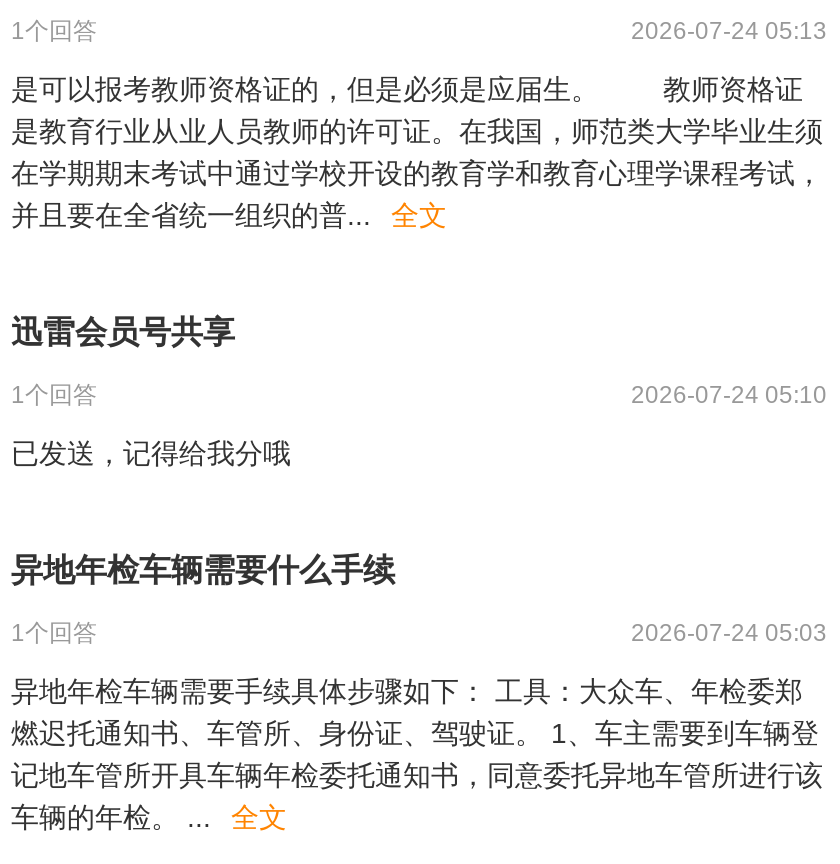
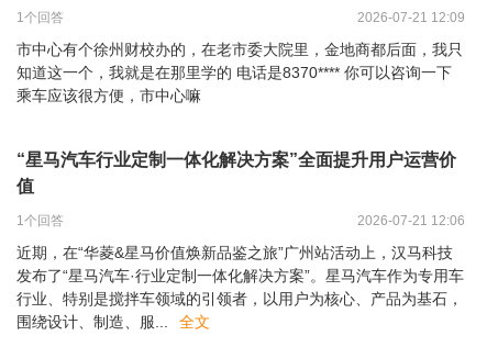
- 2026-07-24 05:13
+ 2026-07-21 12:09

- 是可以报考教师资格证的，但是必须是应届生。 教师资格证
- 是教育行业从业人员教师的许可证。在我国，师范类大学毕业生须
- 在学期期末考试中通过学校开设的教育学和教育心理学课程考试，
- 并且要在全省统一组织的普...
- 全文
+ 市中心有个徐州财校办的，在老市委大院里，金地商都后面，我只
+ 知道这一个，我就是在那里学的 电话是8370**** 你可以咨询一下
+ 乘车应该很方便，市中心嘛

- 迅雷会员号共享
+ “星马汽车行业定制一体化解决方案”全面提升用户运营价
+ 值

- 2026-07-24 05:10
- 已发送，记得给我分哦
- 异地年检车辆需要什么手续
- 1个回答
- 2026-07-24 05:03
- 异地年检车辆需要手续具体步骤如下： 工具：大众车、年检委郑
- 燃迟托通知书、车管所、身份证、驾驶证。 1、车主需要到车辆登
- 记地车管所开具车辆年检委托通知书，同意委托异地车管所进行该
- 车辆的年检。...
+ 2026-07-21 12:06
+ 近期，在“华菱&星马价值焕新品鉴之旅”广州站活动上，汉马科技
+ 发布了“星马汽车·行业定制一体化解决方案”。星马汽车作为专用车
+ 行业、特别是搅拌车领域的引领者，以用户为核心、产品为基石，
+ 围绕设计、制造、服...
